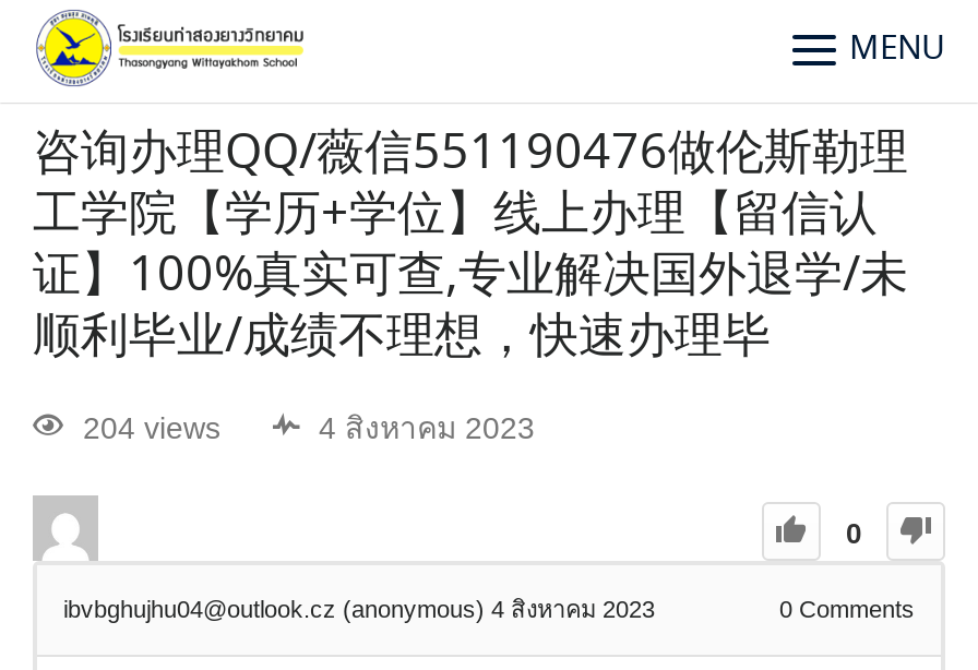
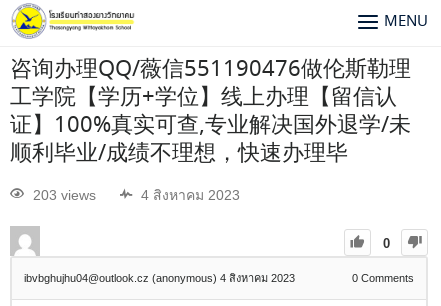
- 204 views
+ 203 views
